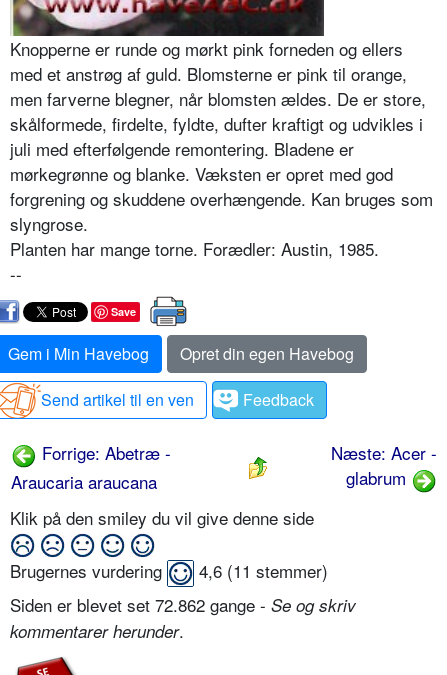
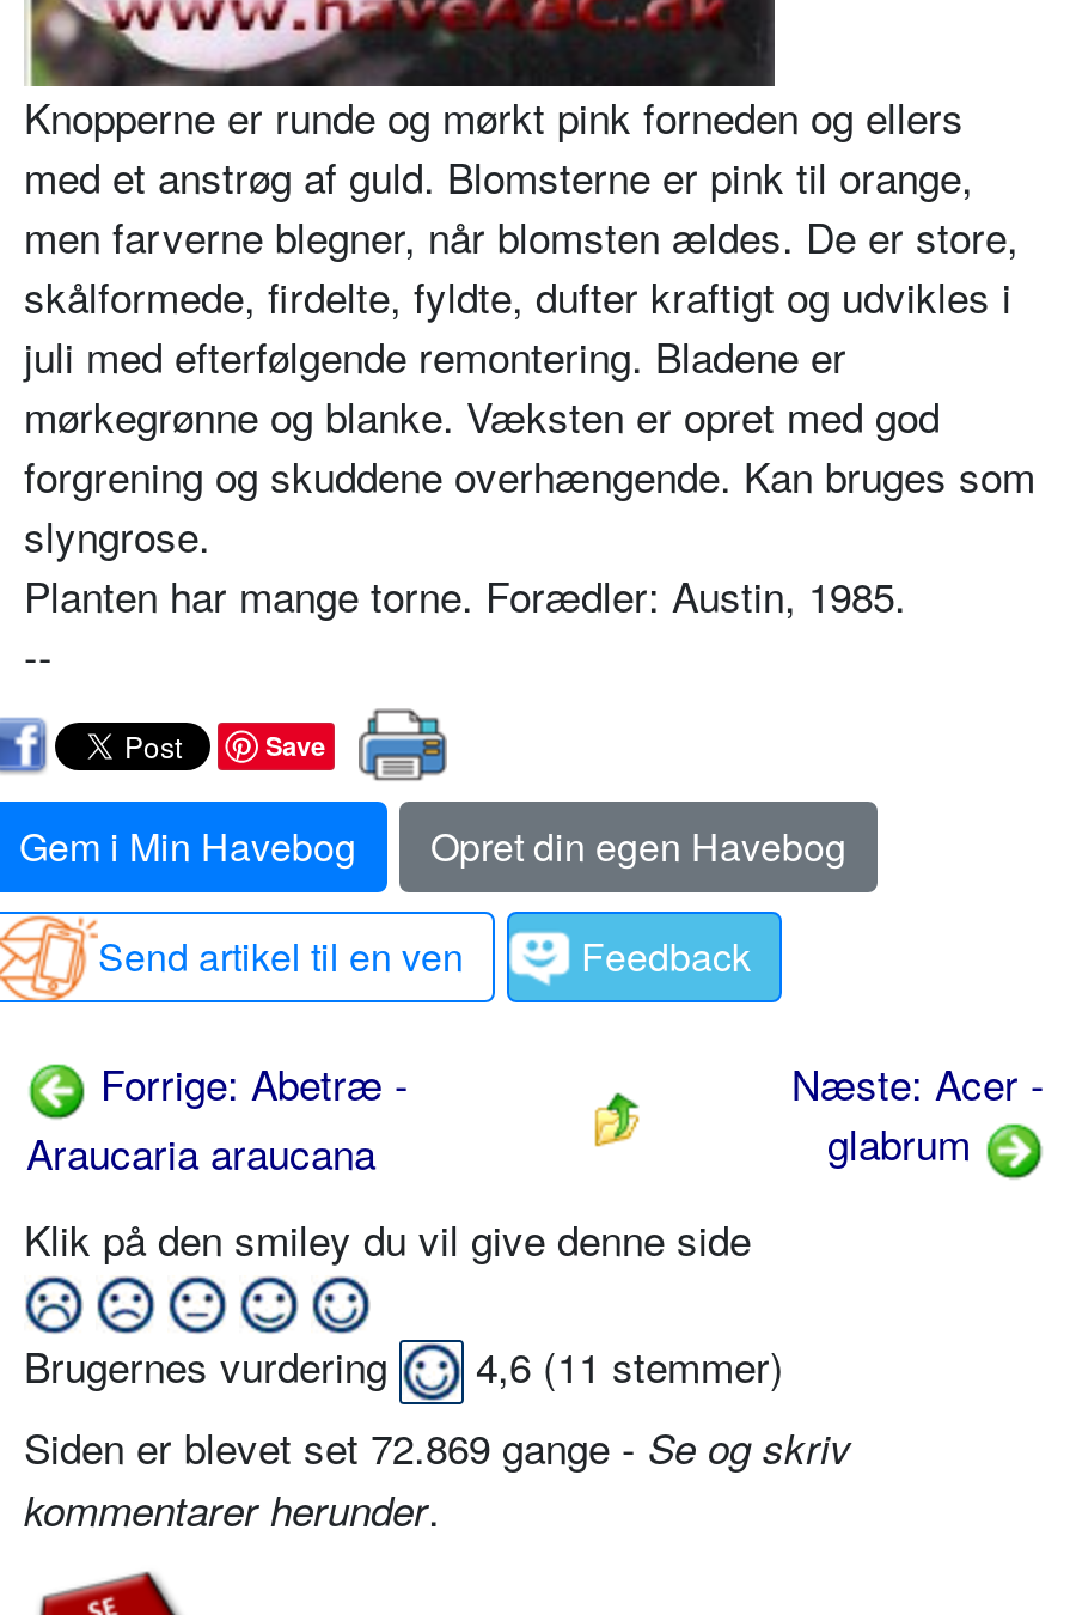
- Siden er blevet set 72.862 gange - Se og skriv
+ Siden er blevet set 72.869 gange - Se og skriv
